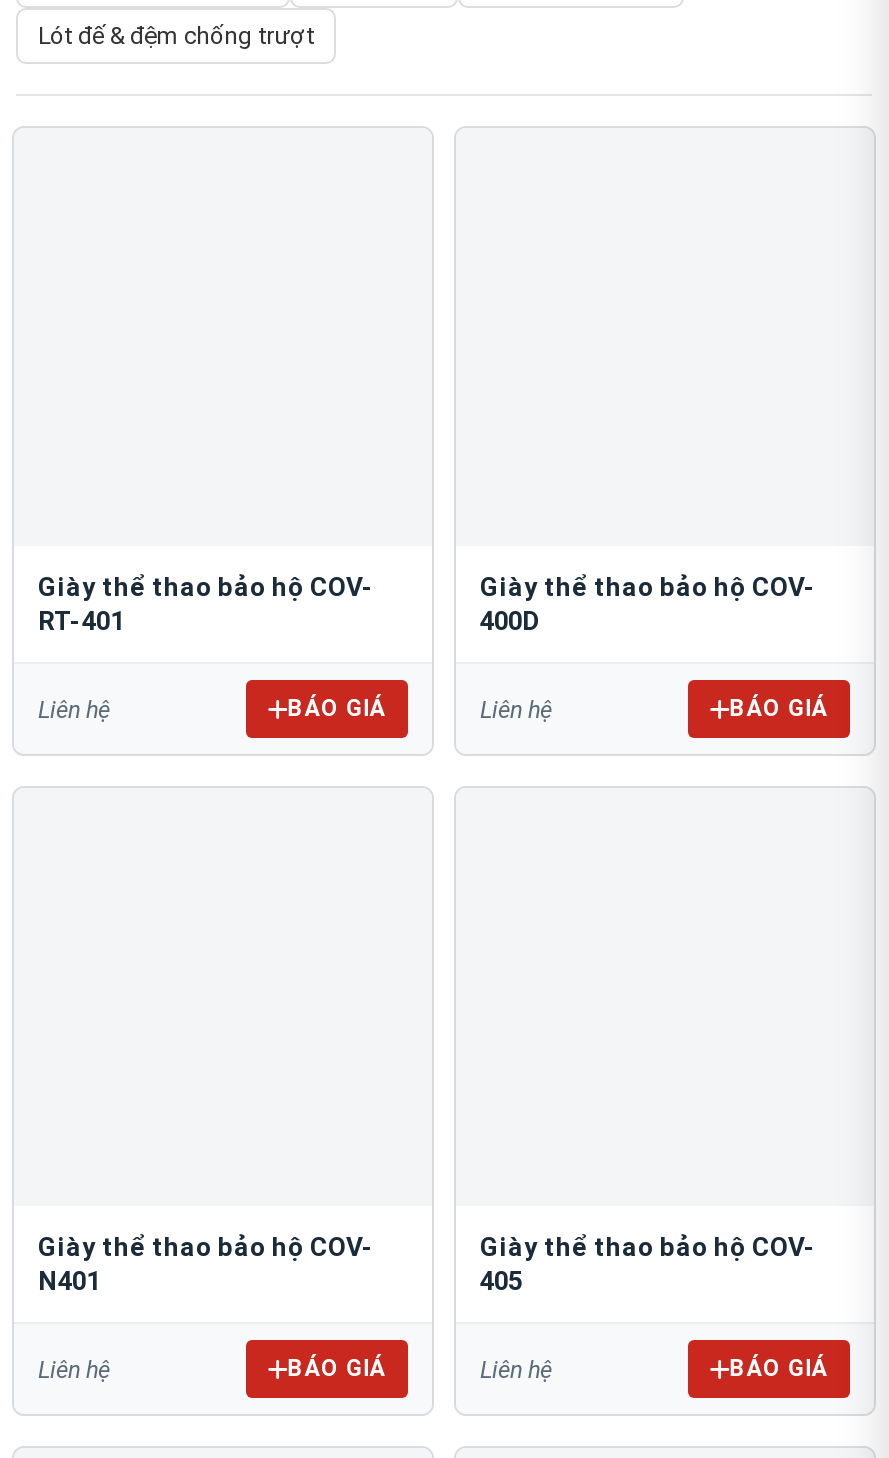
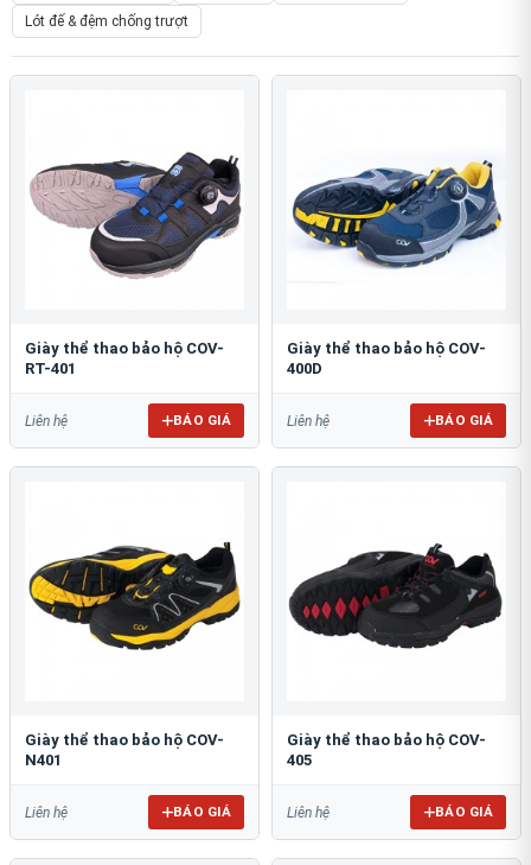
+ [image]

+ [image]

+ [image]

+ [image]
